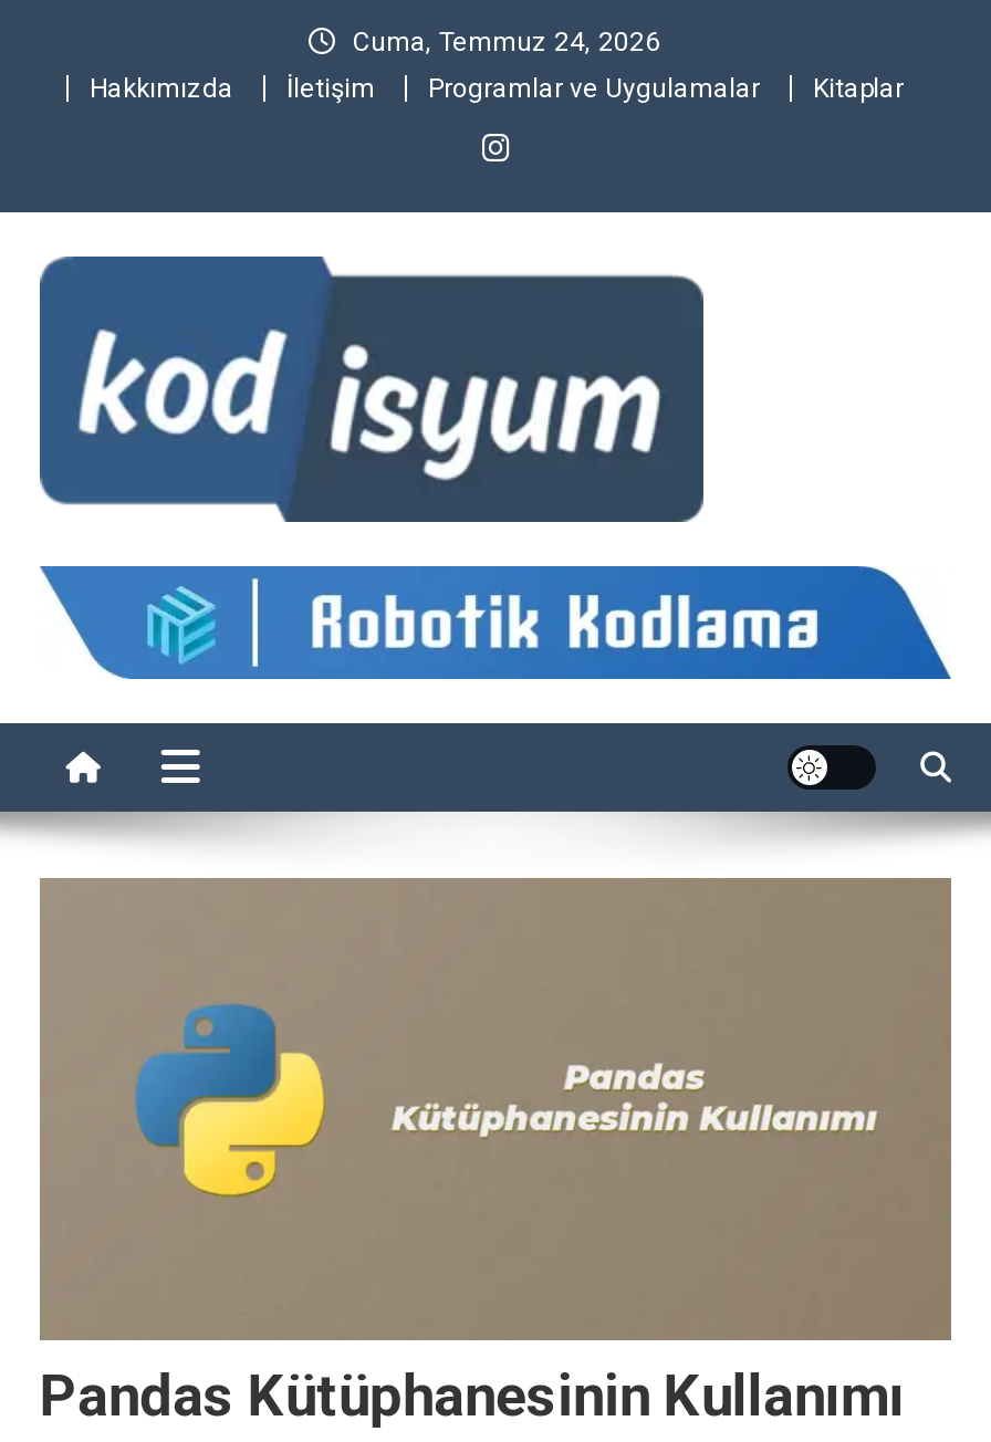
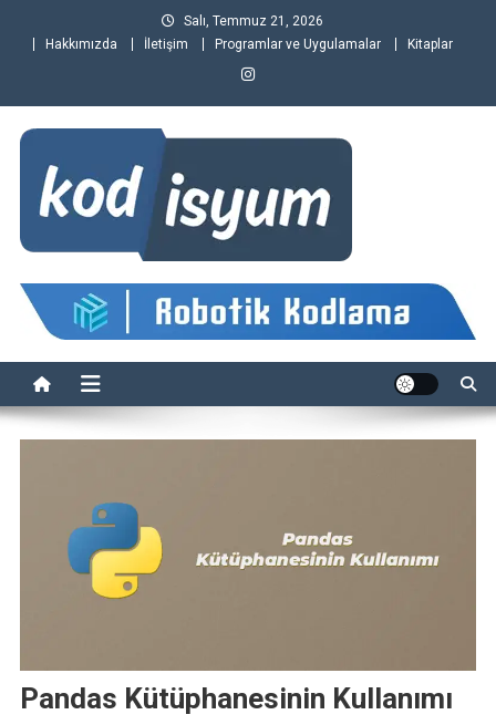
- Cuma, Temmuz 24, 2026
+ Salı, Temmuz 21, 2026
